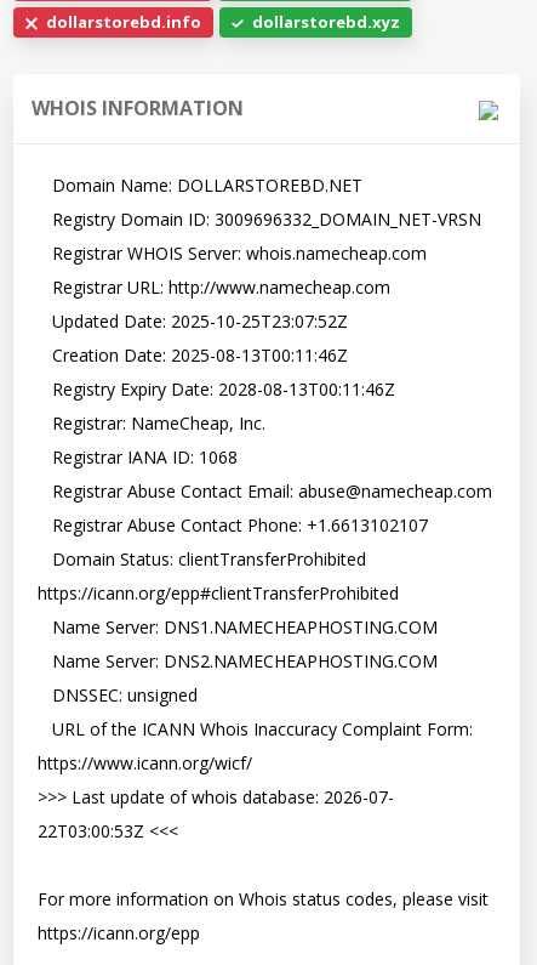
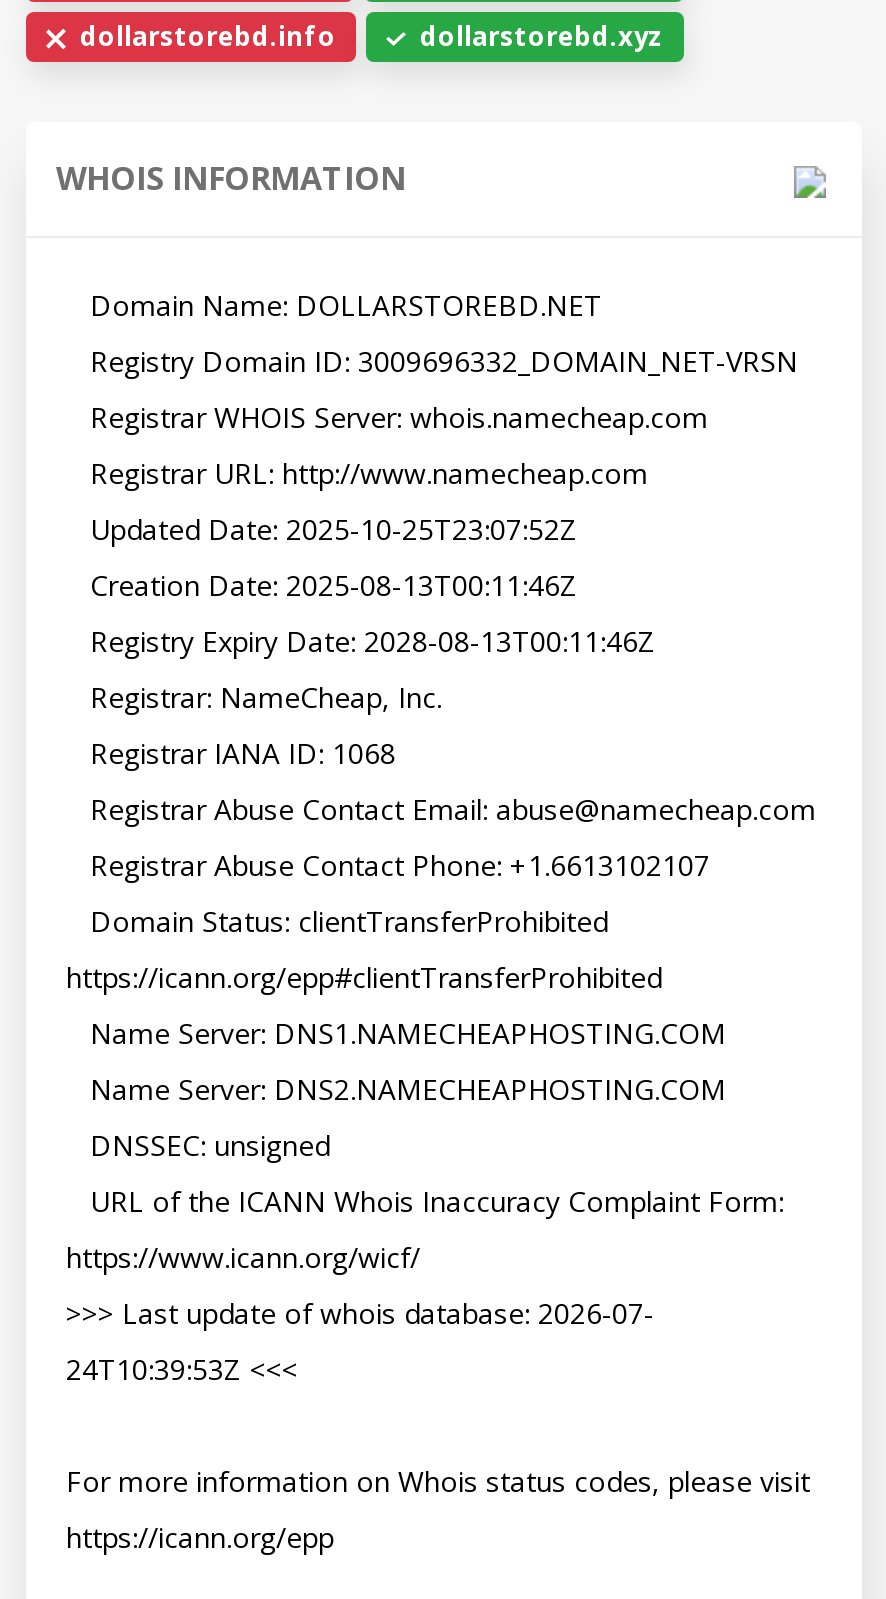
- 22T03:00:53Z <<<
+ 24T10:39:53Z <<<
